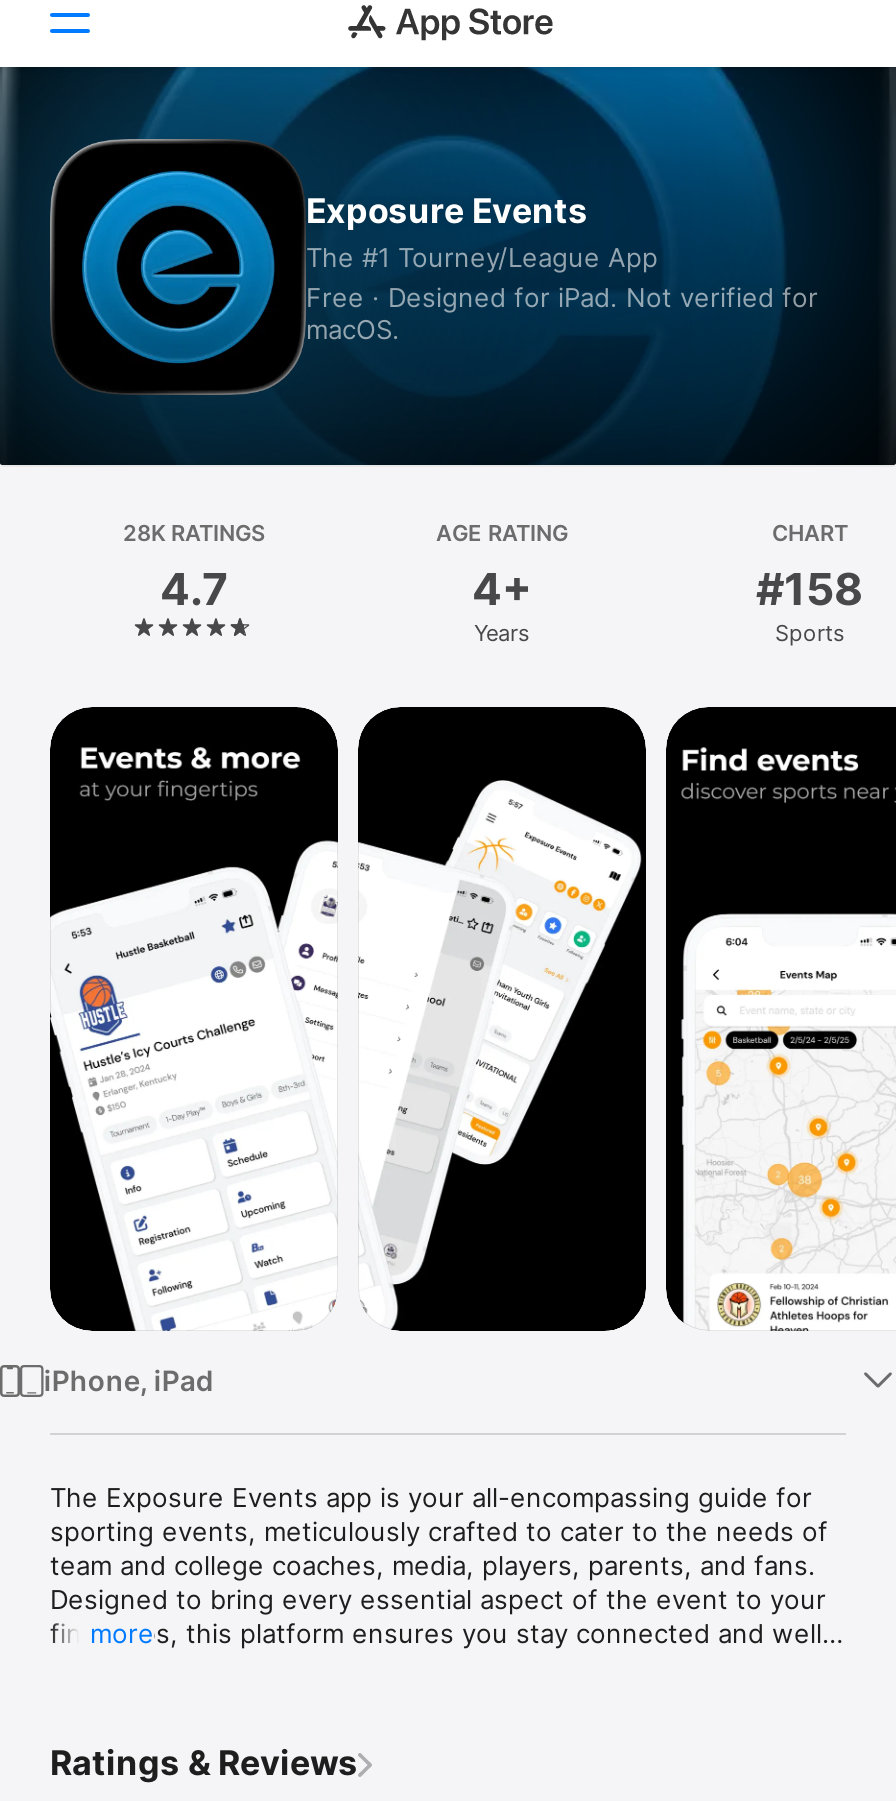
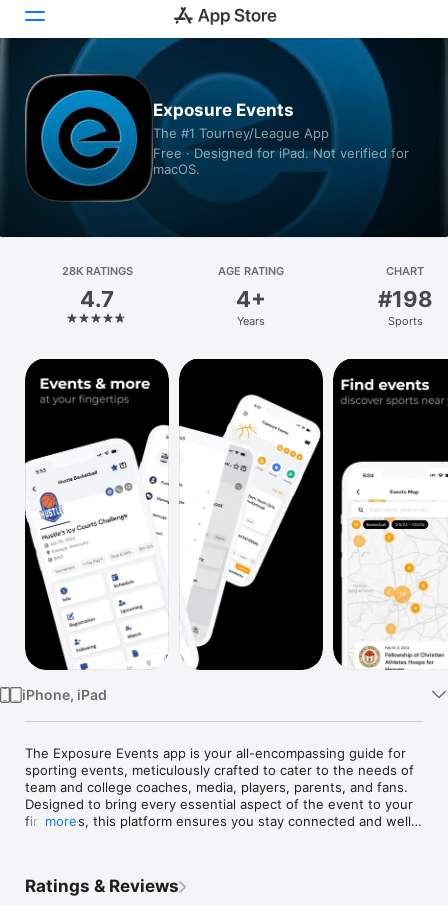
- #158
+ #198
